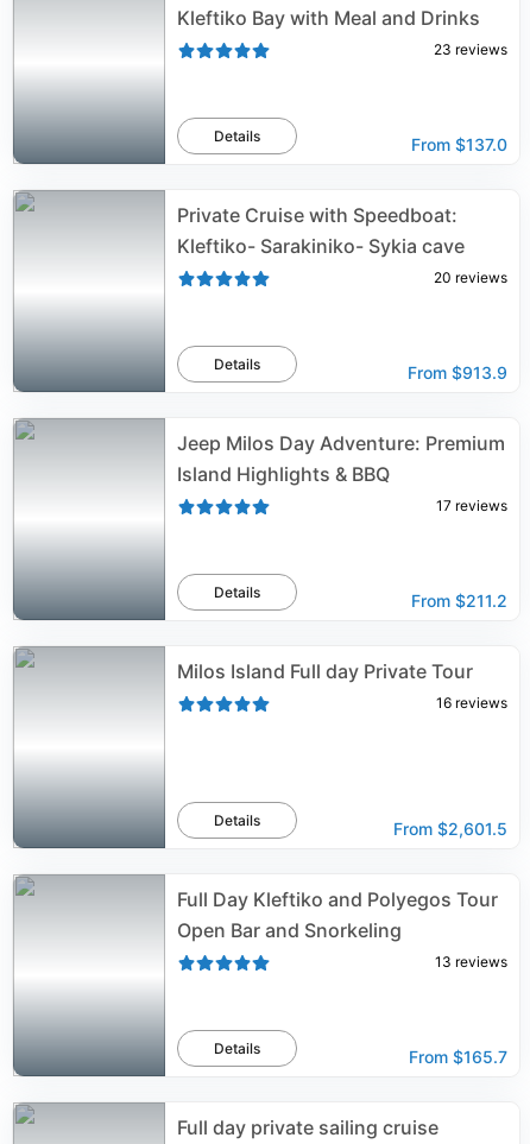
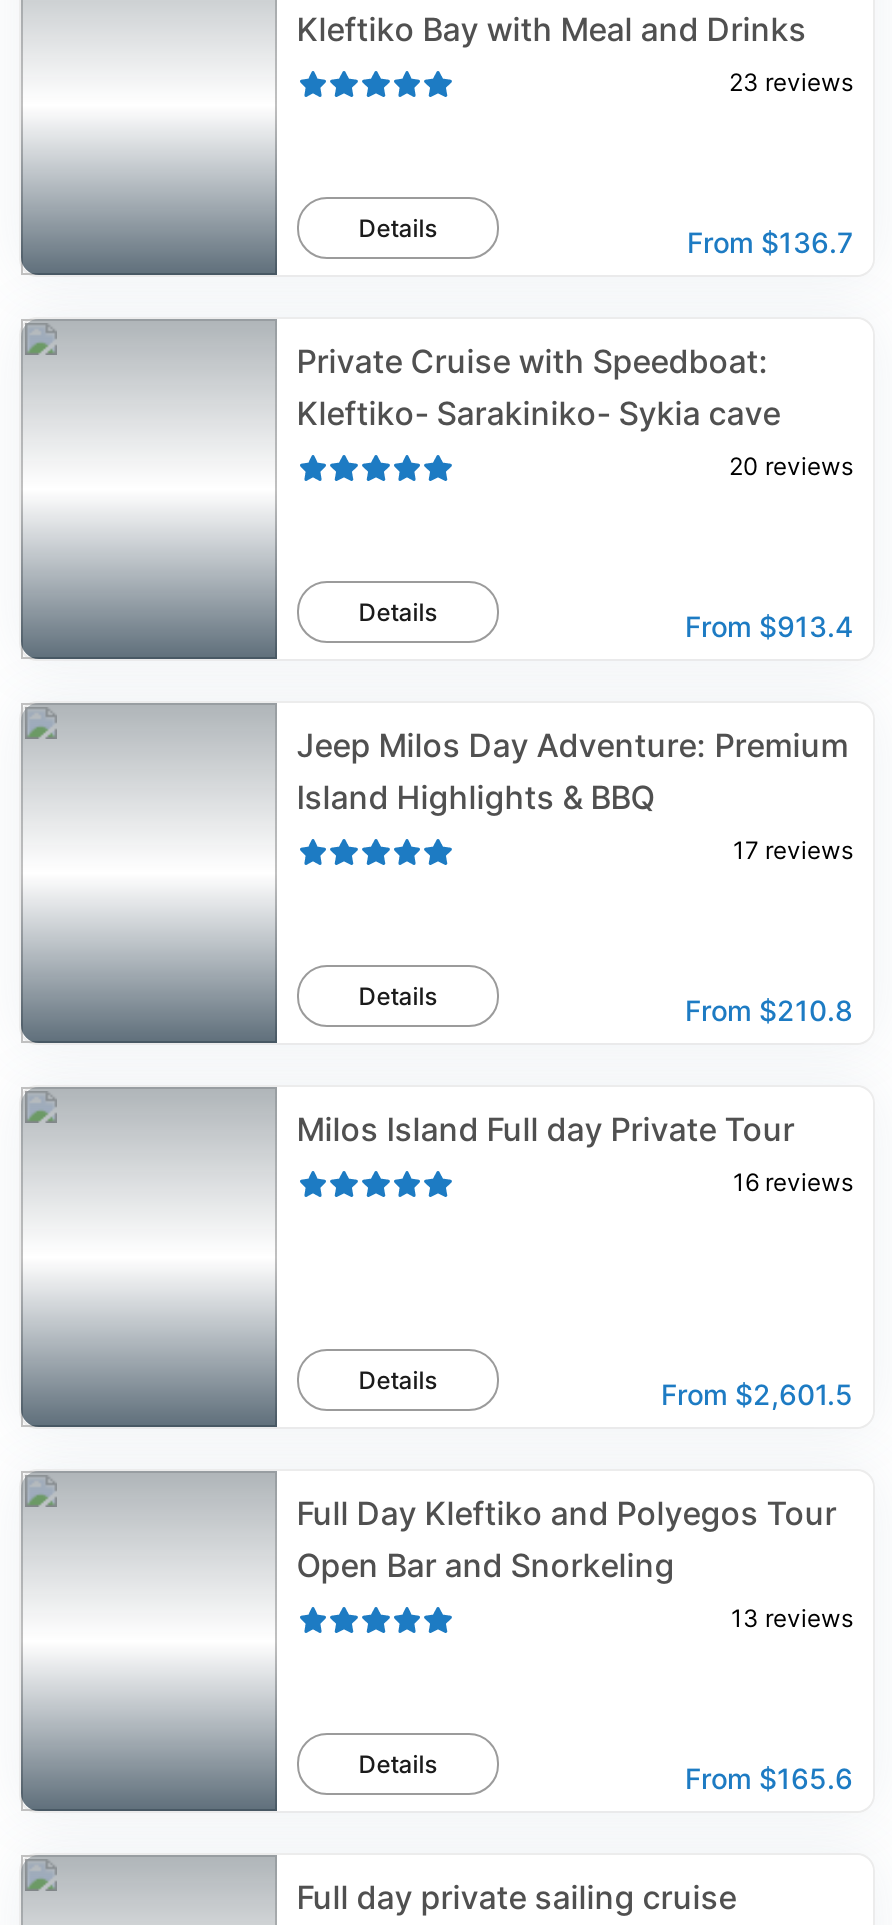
- From $137.0
+ From $136.7

- From $913.9
+ From $913.4

- From $211.2
+ From $210.8

- From $165.7
+ From $165.6
